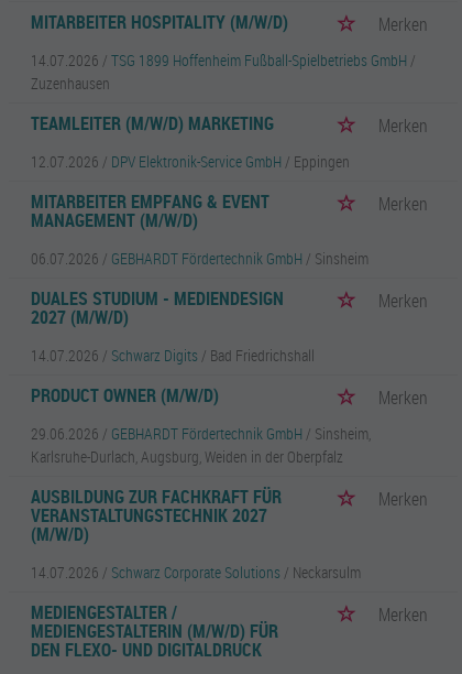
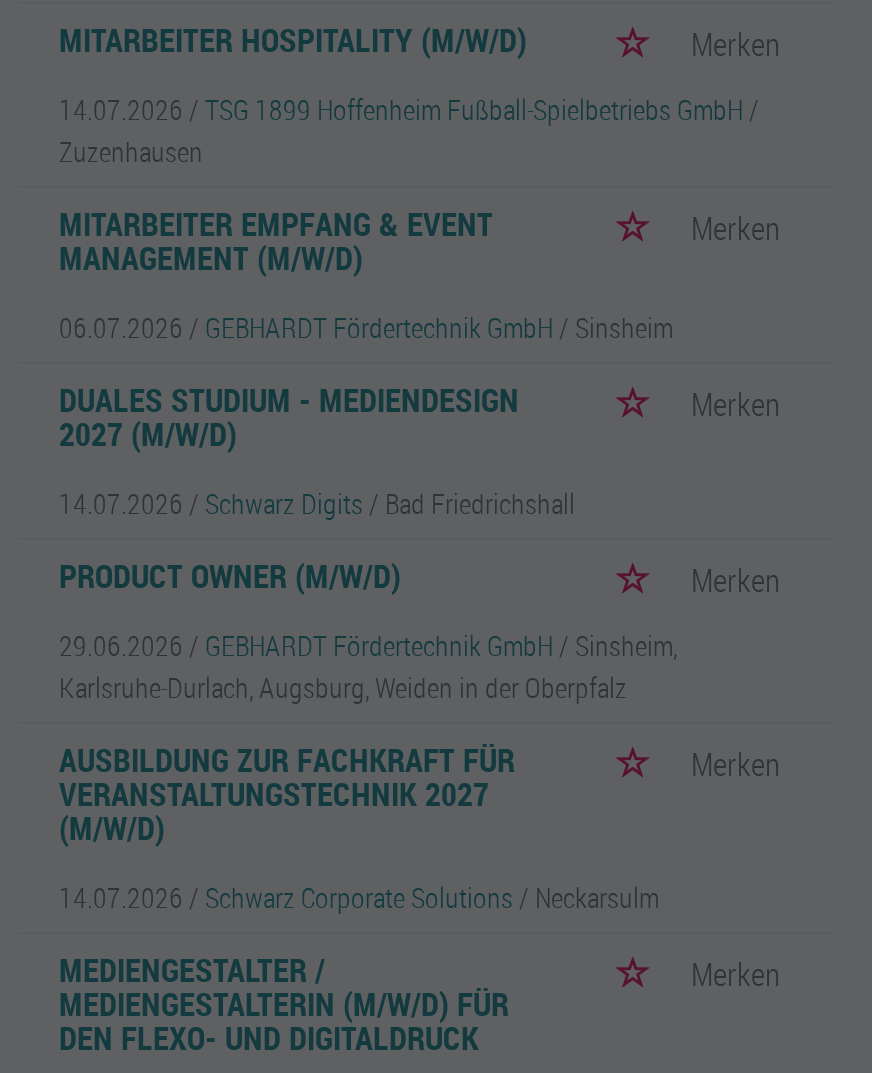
- TEAMLEITER (M/W/D) MARKETING
- Merken
- 12.07.2026 / DPV Elektronik-Service GmbH / Eppingen
